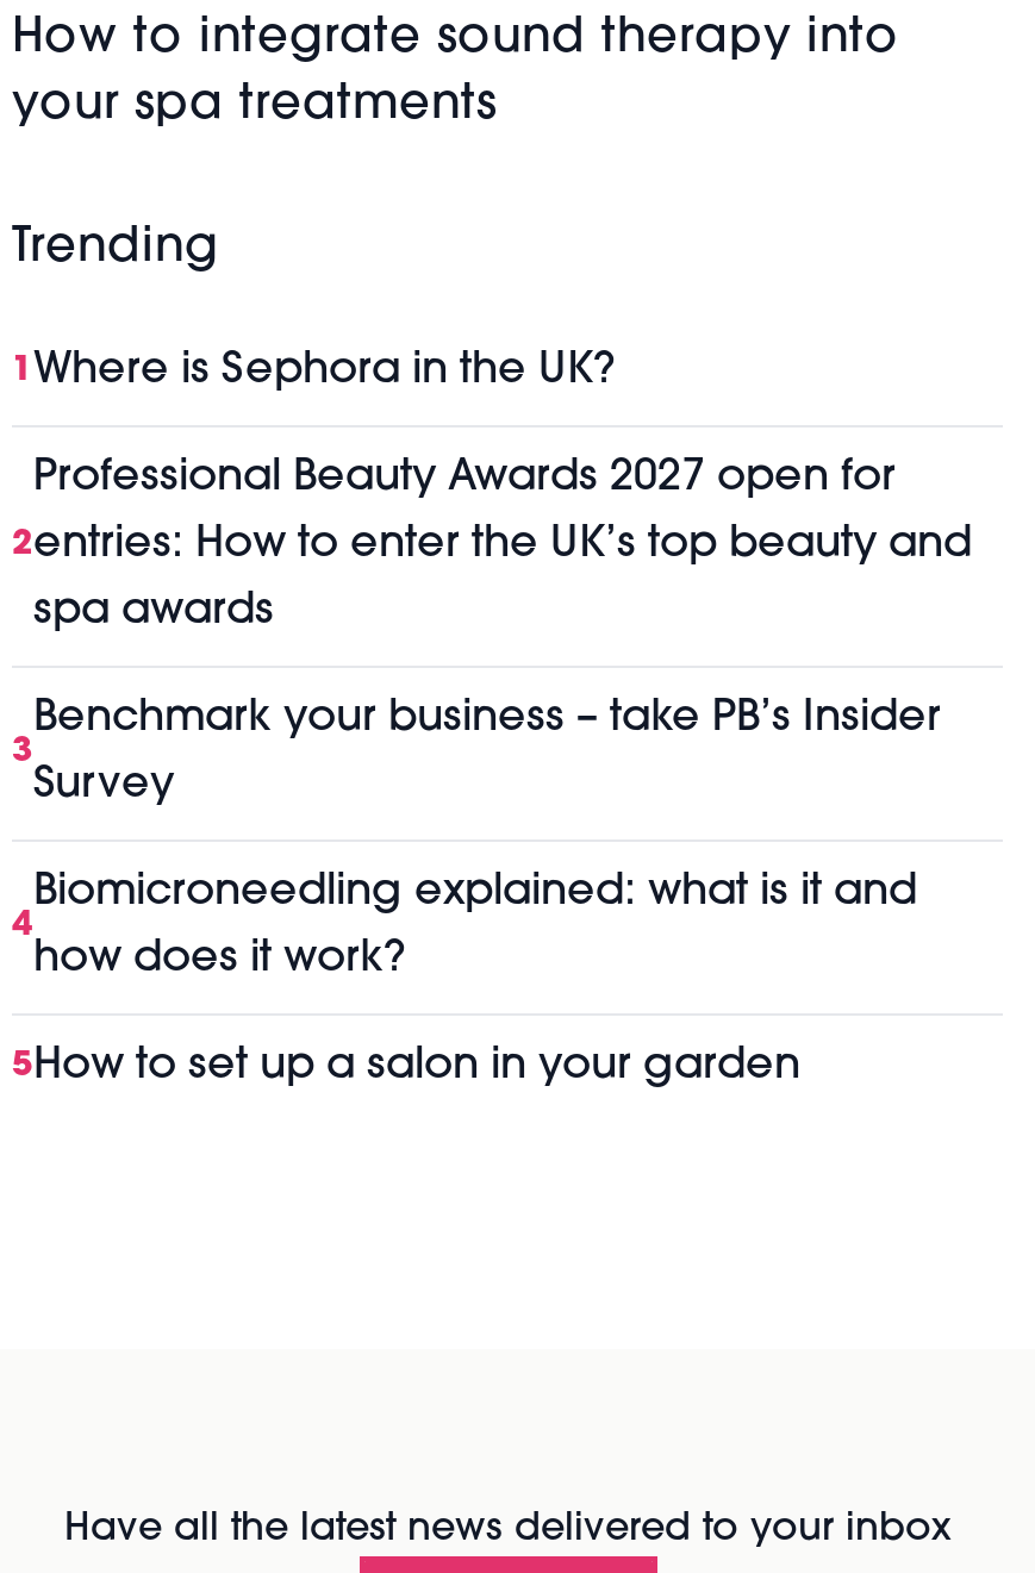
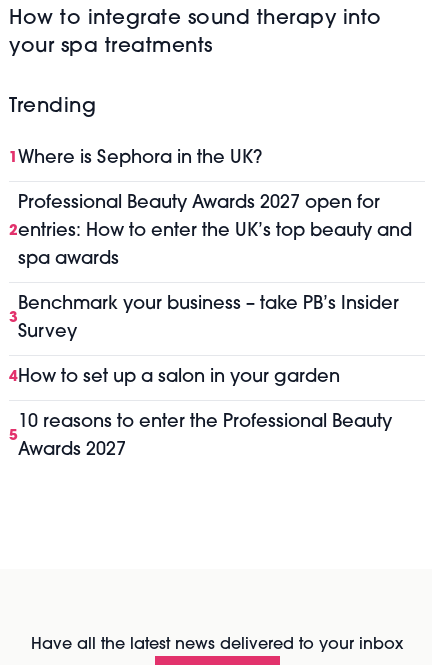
- Biomicroneedling explained: what is it and
+ 5

- 4
+ 4How to set up a salon in your garden

- how does it work?
+ 10 reasons to enter the Professional Beauty

- 5How to set up a salon in your garden
+ Awards 2027
